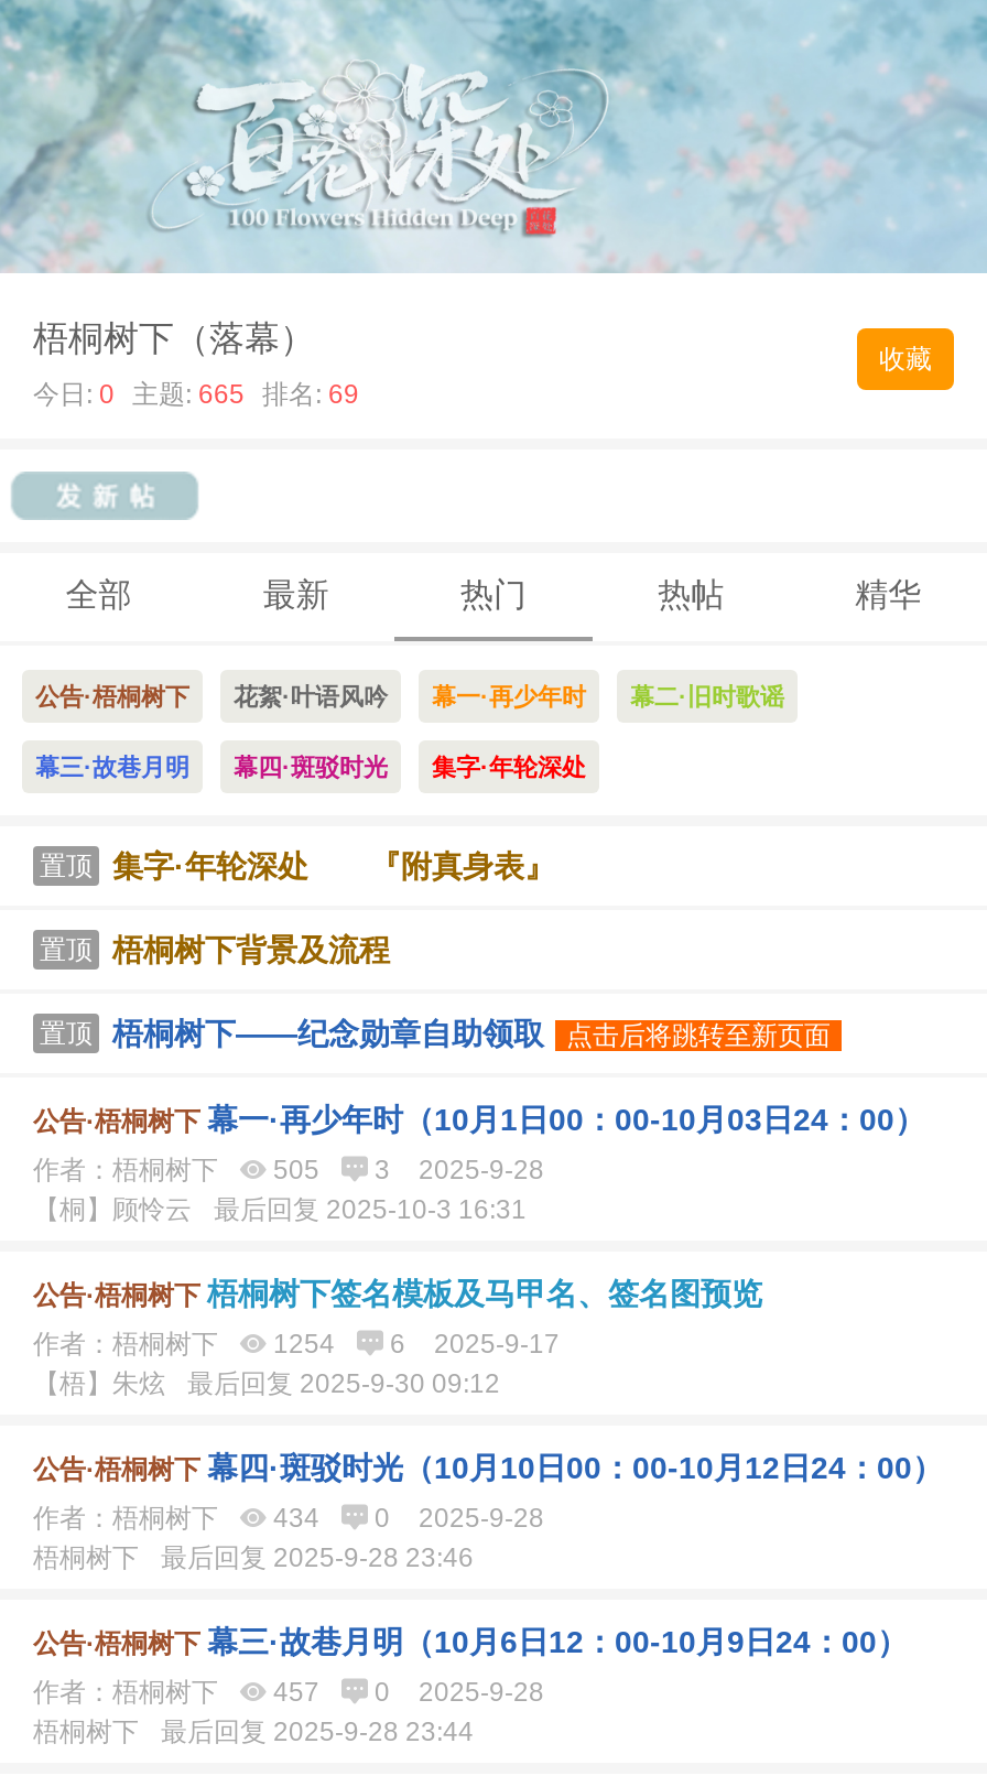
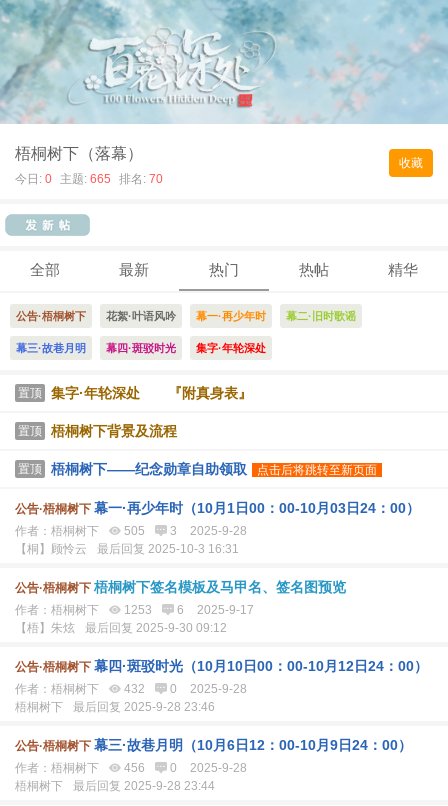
- 今日: 0 主题: 665 排名: 69
+ 今日: 0 主题: 665 排名: 70

- 作者：梧桐树下 1254 6 2025-9-17
+ 作者：梧桐树下 1253 6 2025-9-17

- 作者：梧桐树下 434 0 2025-9-28
+ 作者：梧桐树下 432 0 2025-9-28

- 作者：梧桐树下 457 0 2025-9-28
+ 作者：梧桐树下 456 0 2025-9-28
